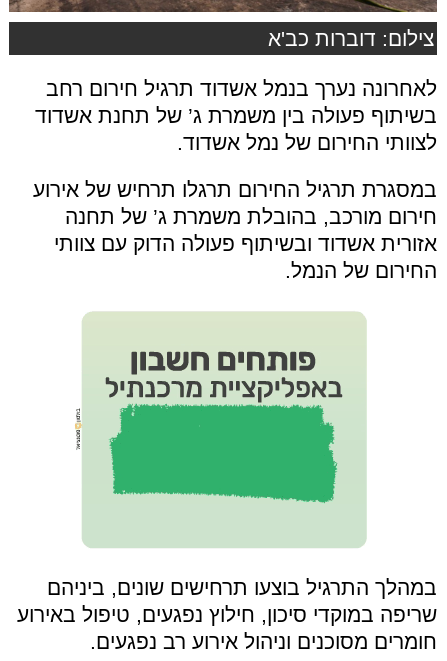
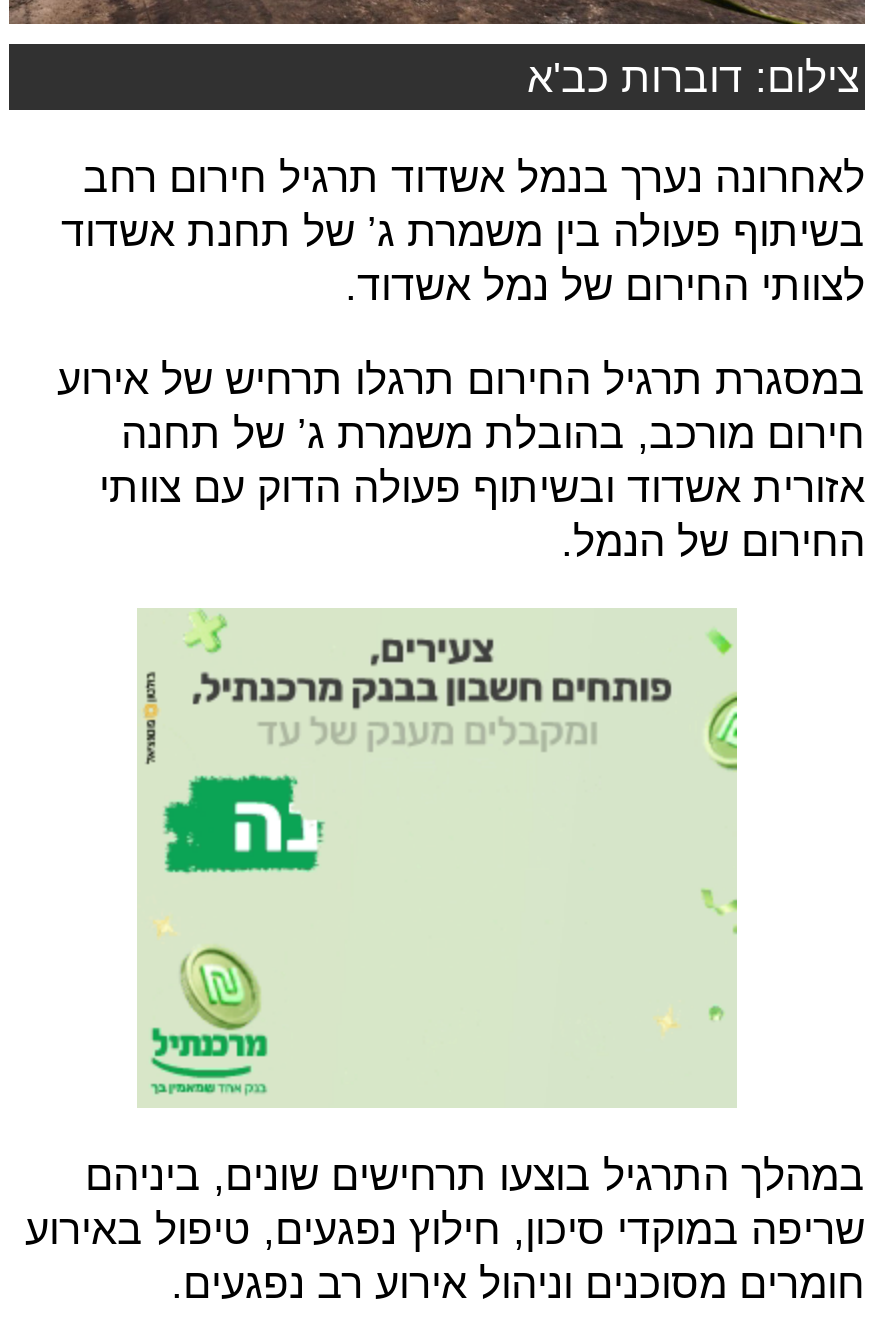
- [image]
+ [image]
